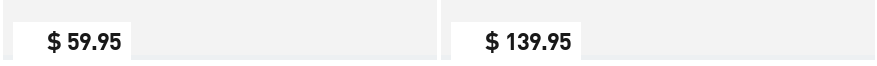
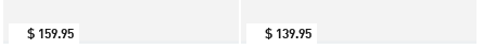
- $ 59.95
+ $ 159.95
